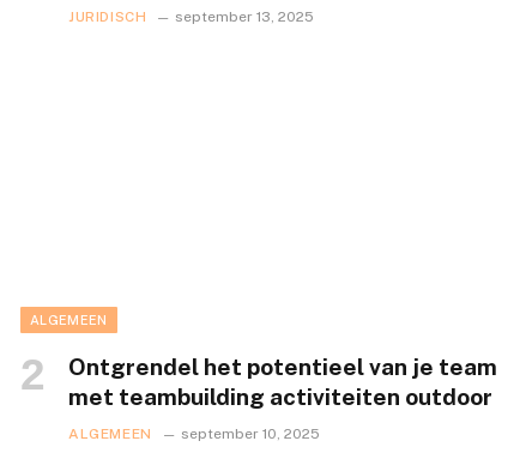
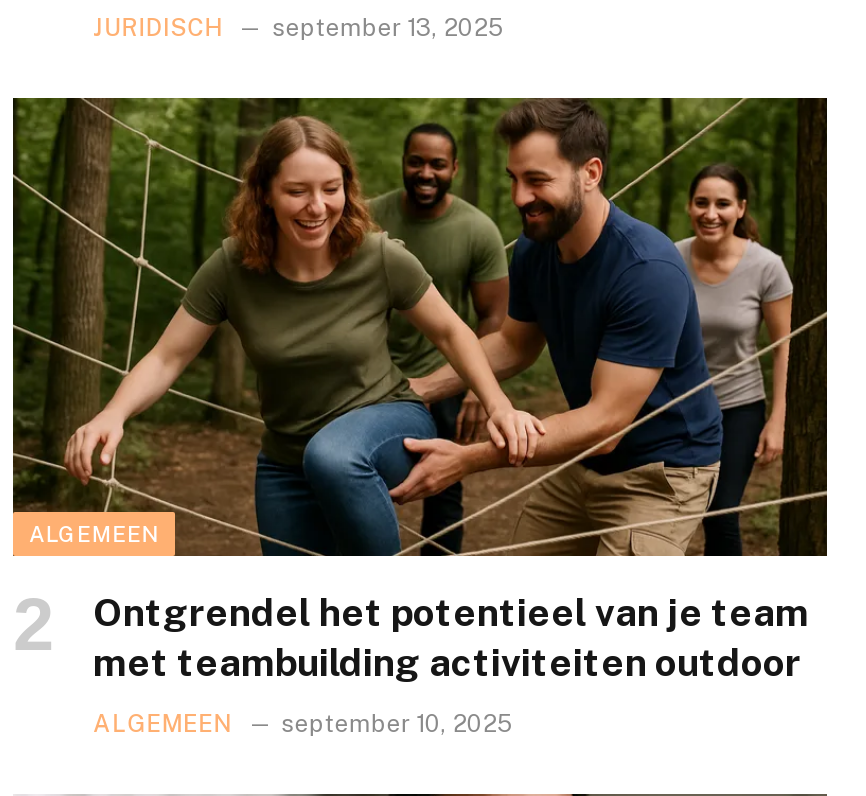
+ [image]
